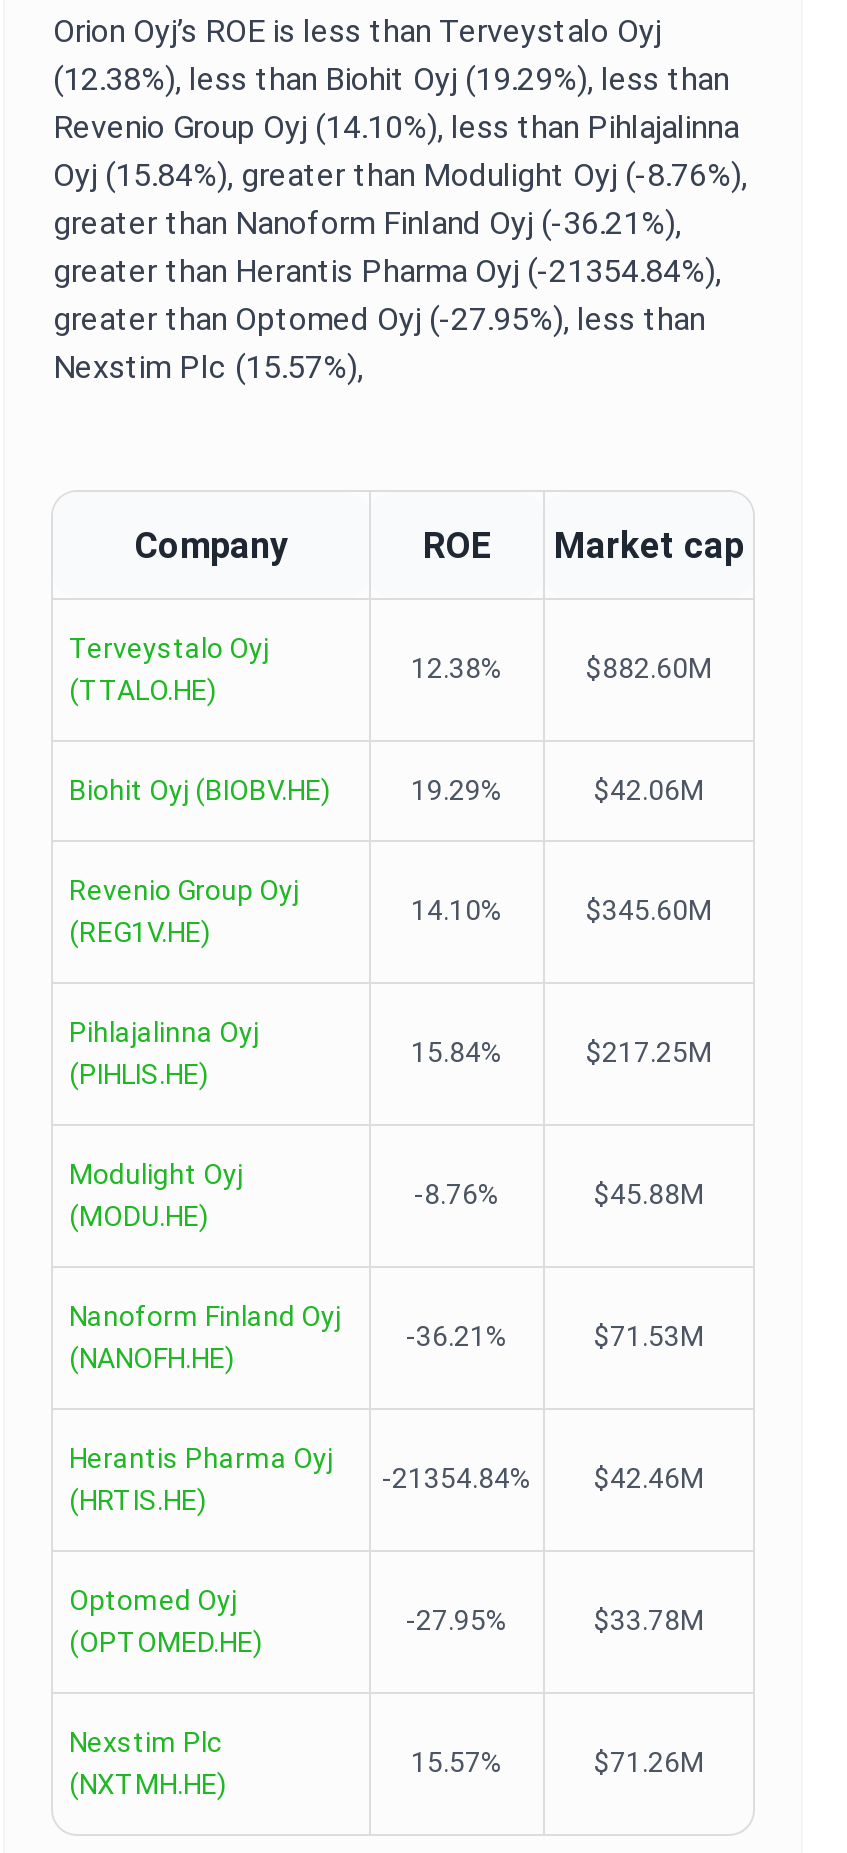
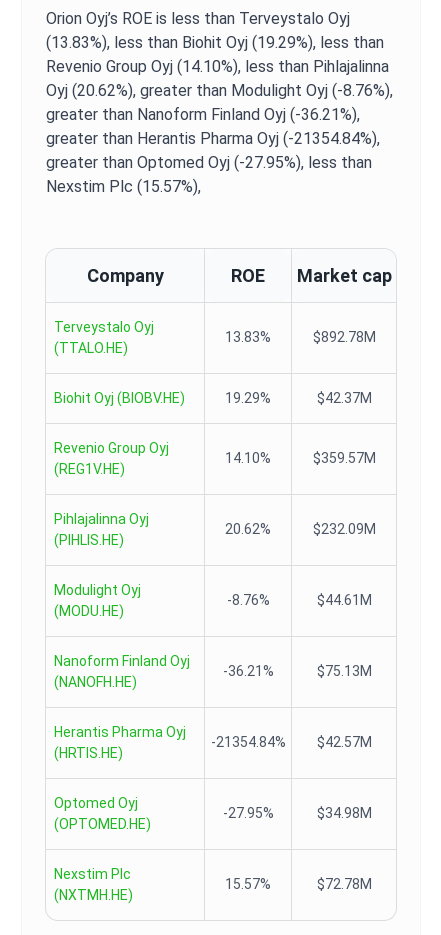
- (12.38%), less than Biohit Oyj (19.29%), less than
+ (13.83%), less than Biohit Oyj (19.29%), less than

- Oyj (15.84%), greater than Modulight Oyj (-8.76%),
+ Oyj (20.62%), greater than Modulight Oyj (-8.76%),

- 12.38%
- $882.60M
+ 13.83%
+ $892.78M

- $42.06M
+ $42.37M

- $345.60M
+ $359.57M

- 15.84%
- $217.25M
+ 20.62%
+ $232.09M

- $45.88M
+ $44.61M

- $71.53M
+ $75.13M

- -21354.84% $42.46M
+ -21354.84% $42.57M

- $33.78M
+ $34.98M

- $71.26M
+ $72.78M
